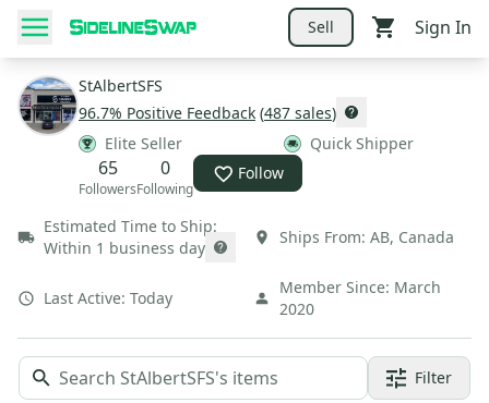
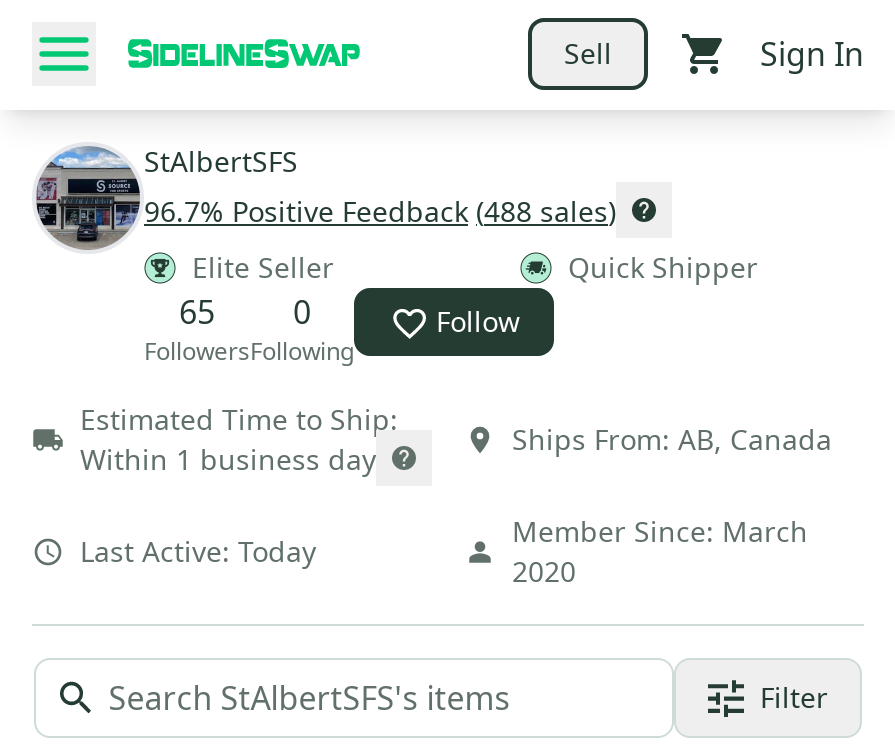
- 96.7% Positive Feedback (487 sales)
+ 96.7% Positive Feedback (488 sales)
